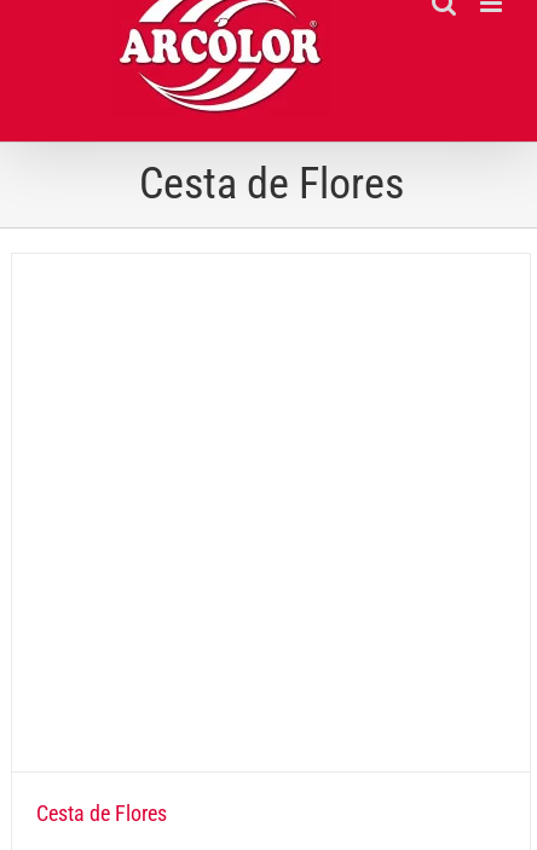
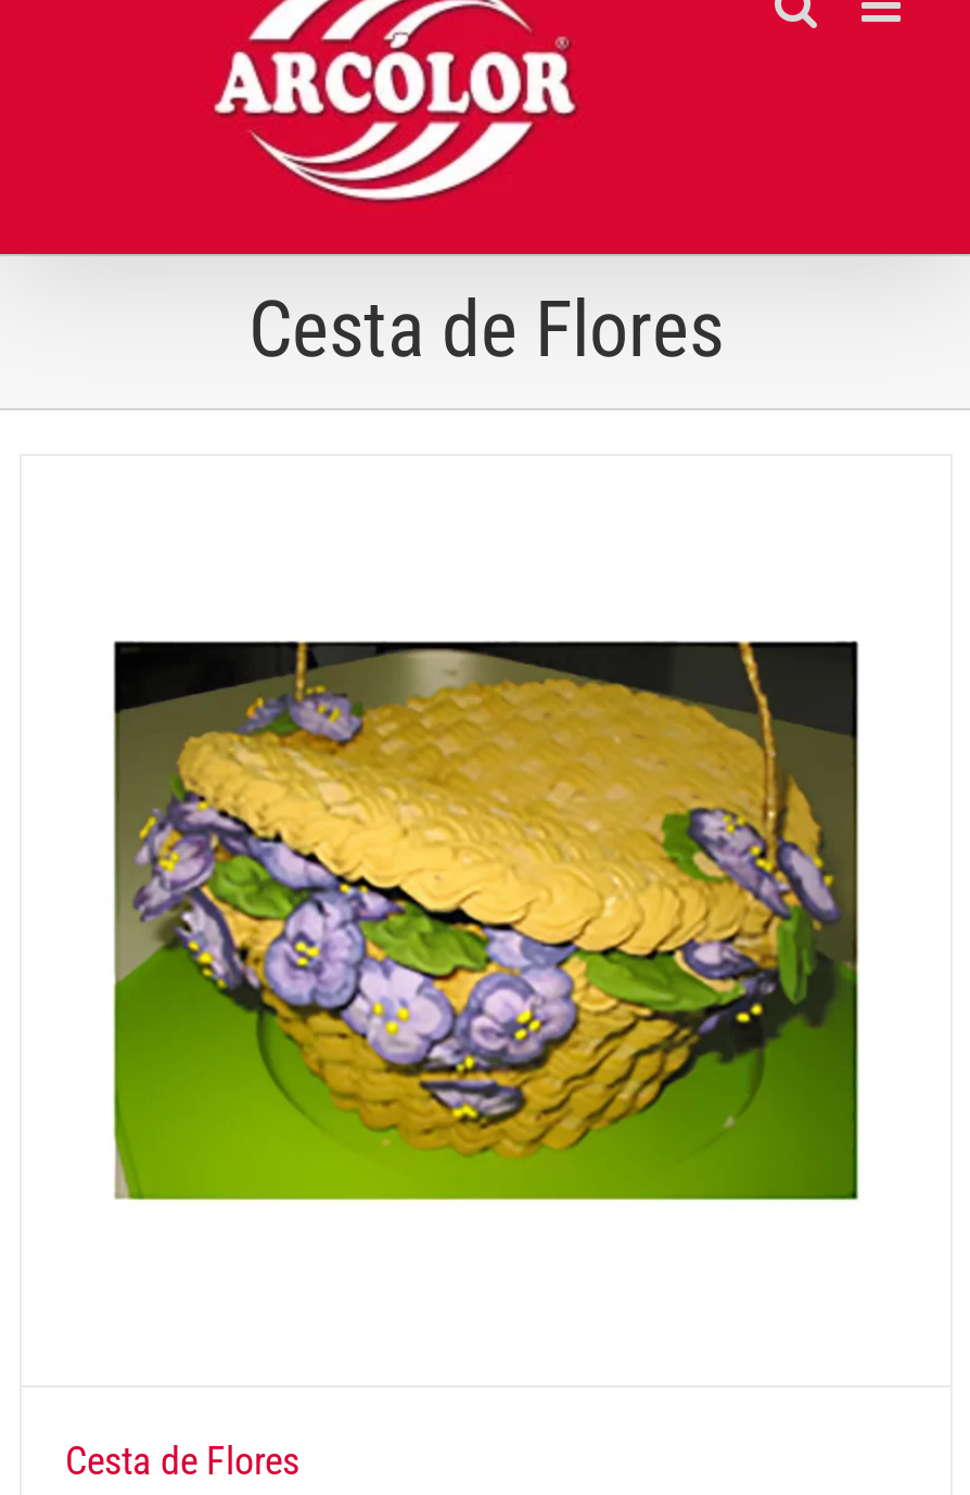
+ [image]
